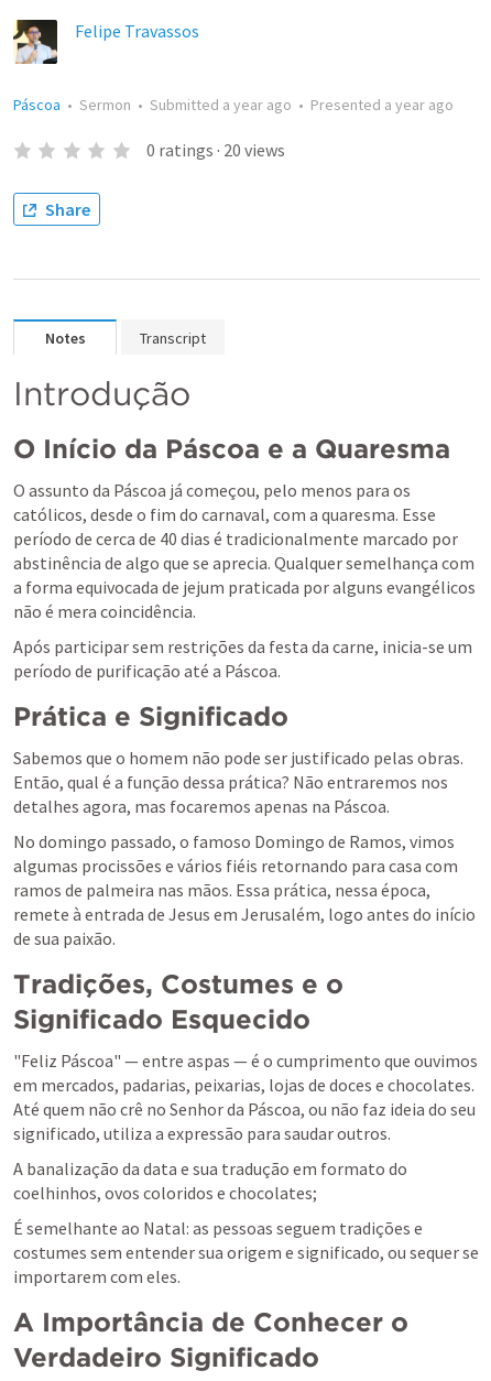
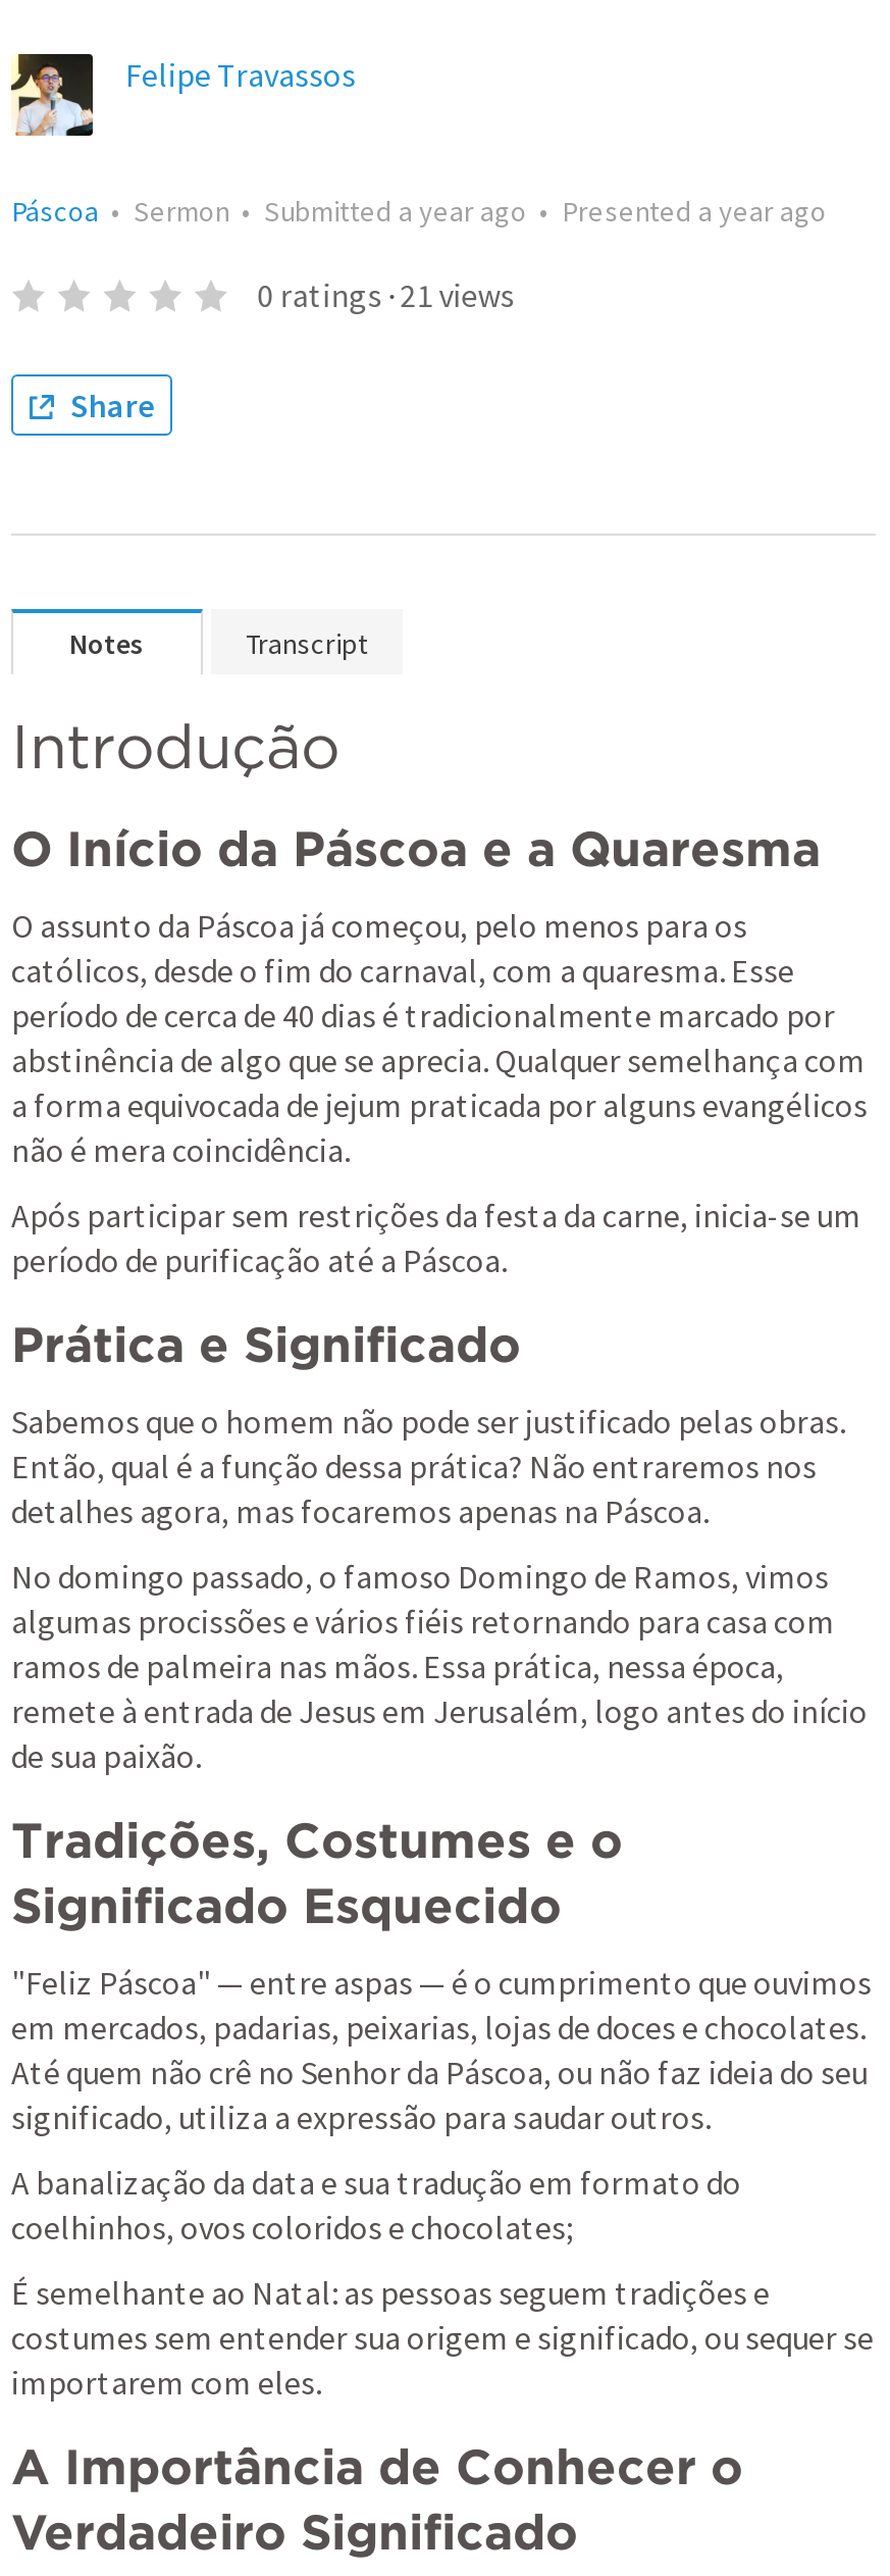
- 0 ratings · 20 views
+ 0 ratings · 21 views
